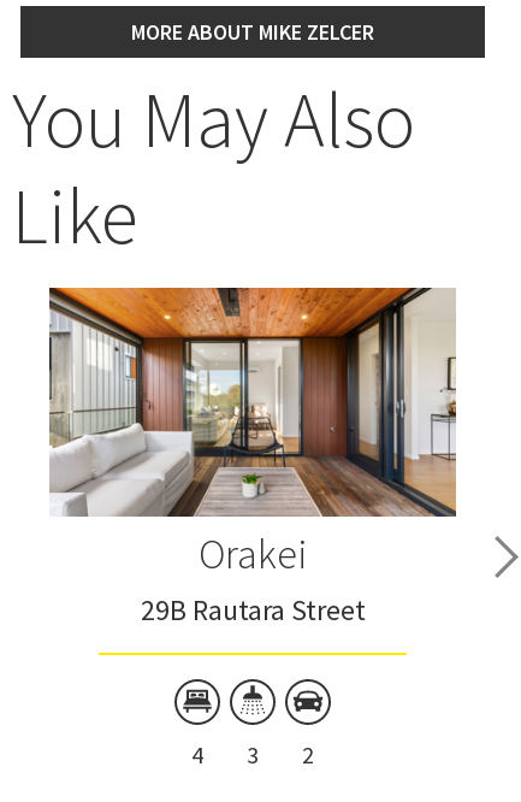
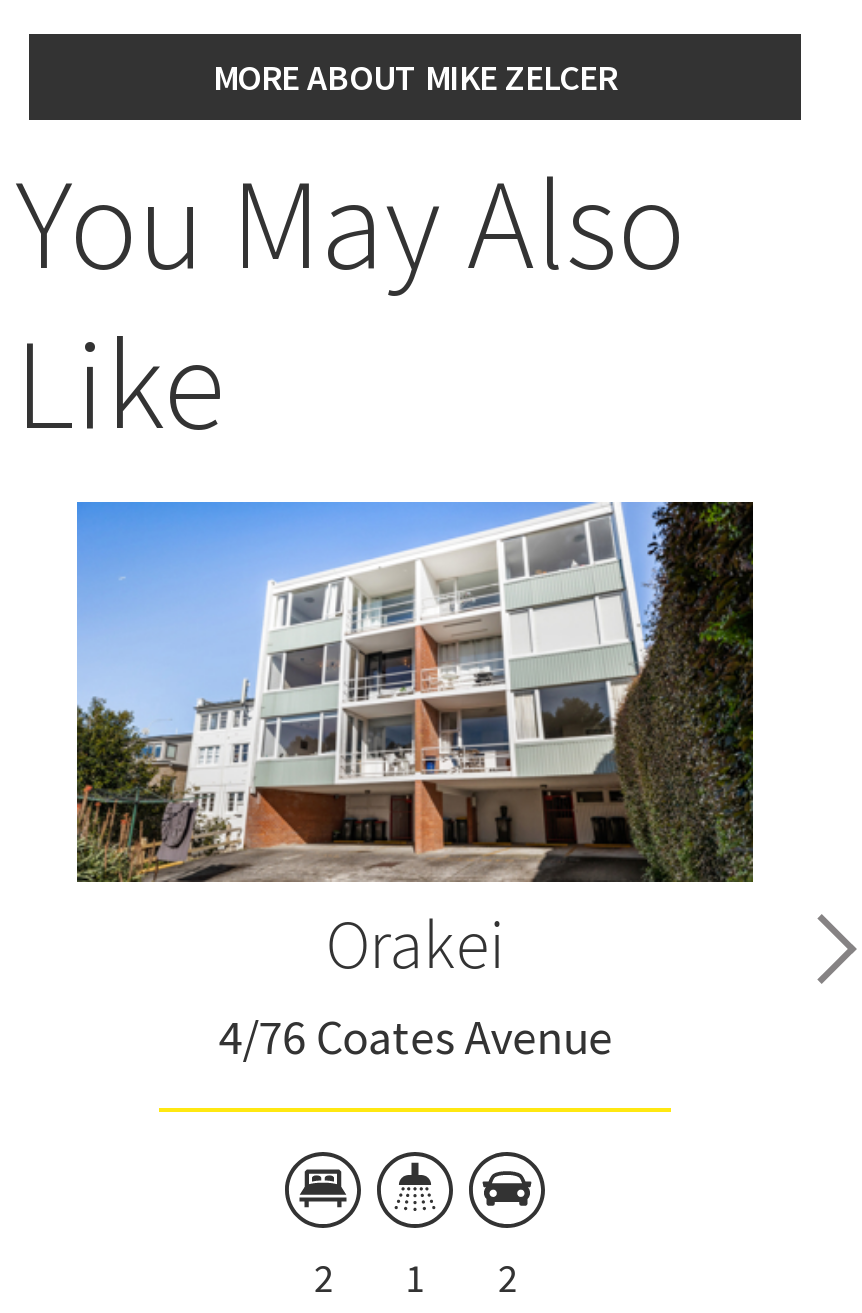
- [image]
+ [image]

- 29B Rautara Street
+ 4/76 Coates Avenue

- 4
- 3
+ 2
+ 1
